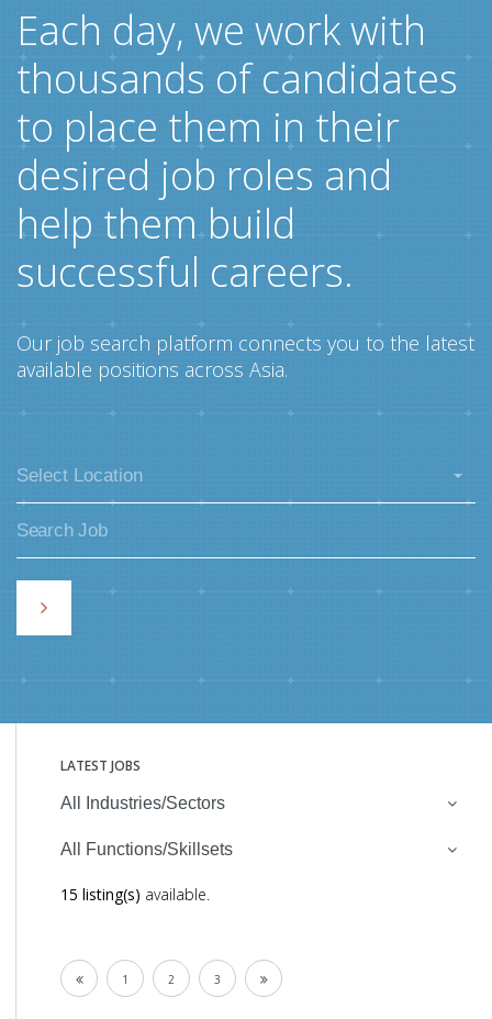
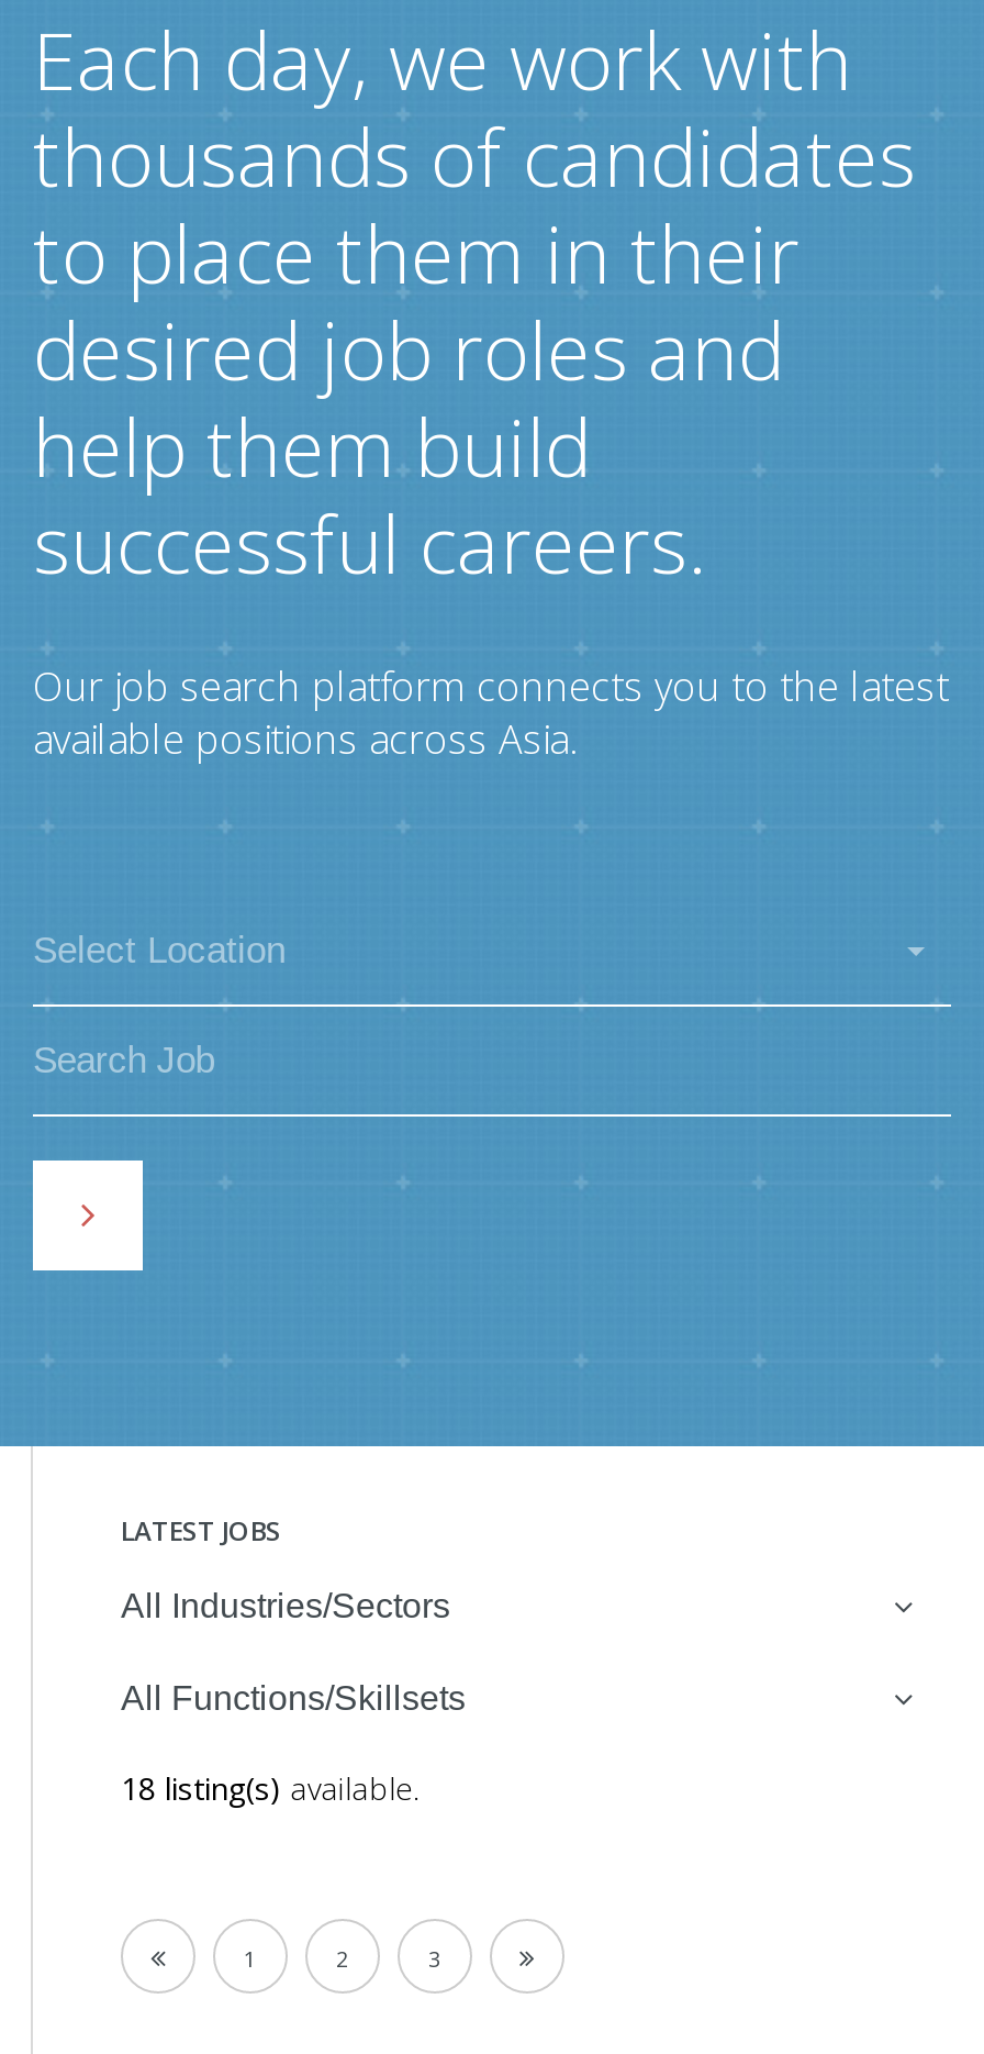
- 15 listing(s) available.
+ 18 listing(s) available.
